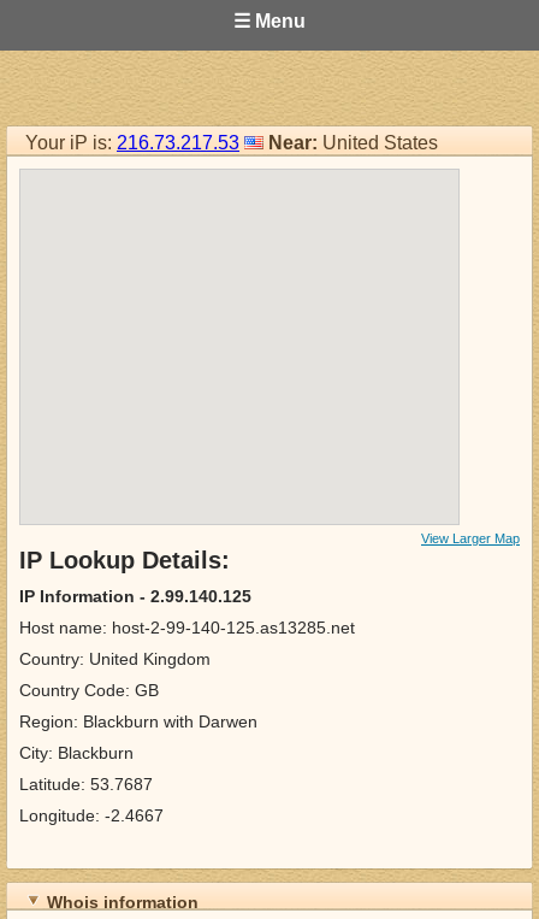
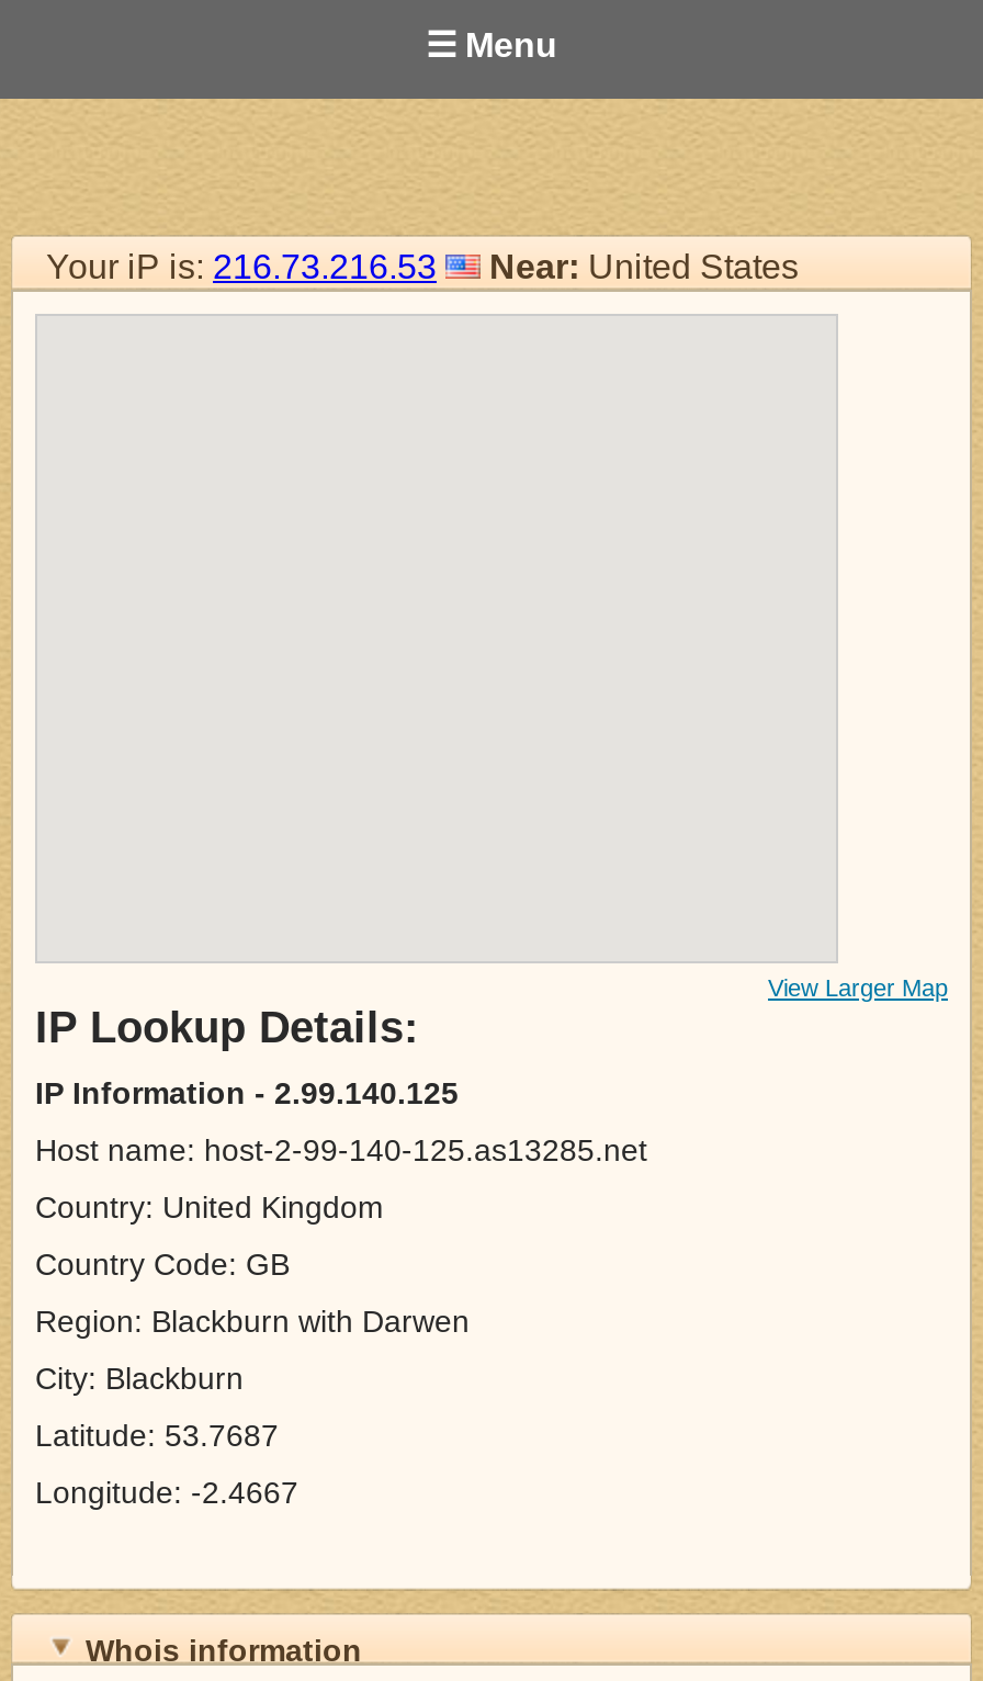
- Your iP is: 216.73.217.53 Near: United States
+ Your iP is: 216.73.216.53 Near: United States
